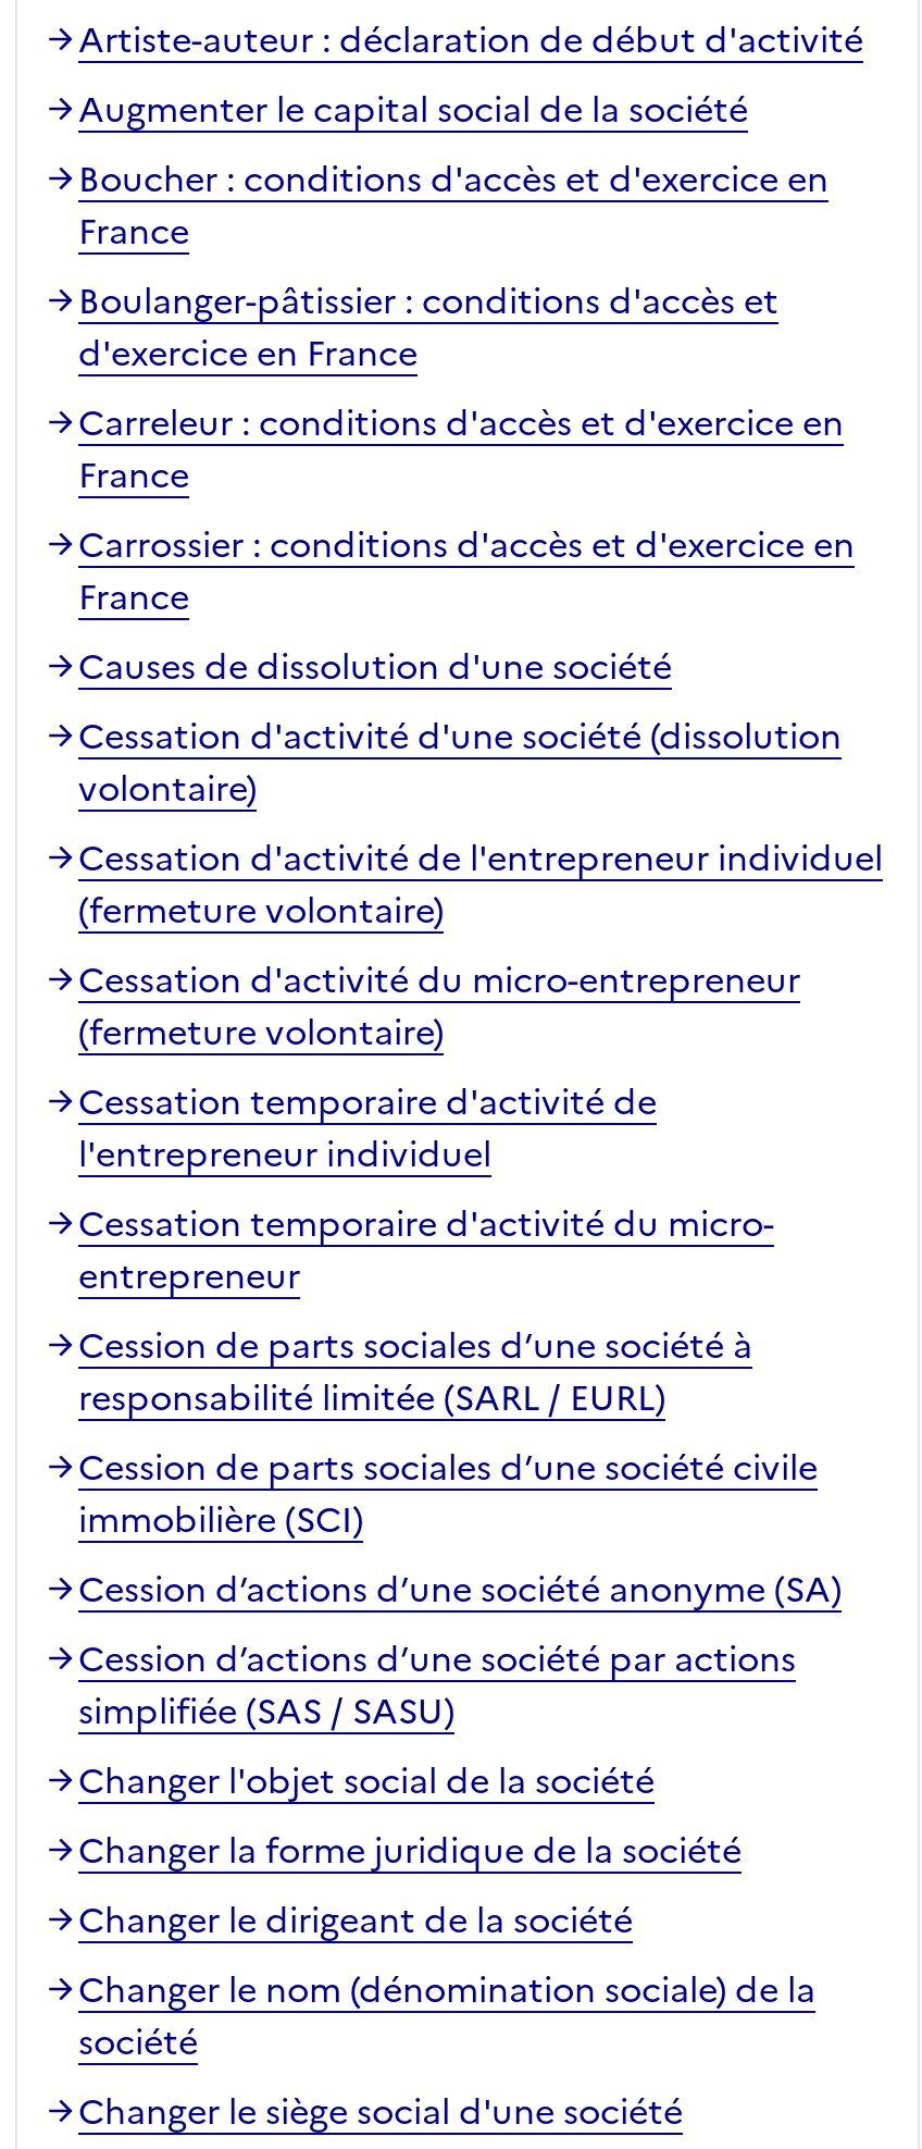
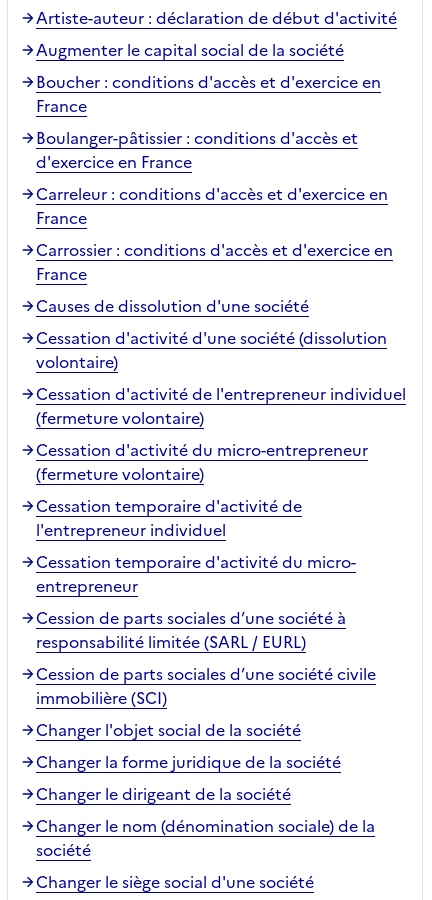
- Cession d’actions d’une société anonyme (SA)
- Cession d’actions d’une société par actions
- simplifiée (SAS / SASU)
